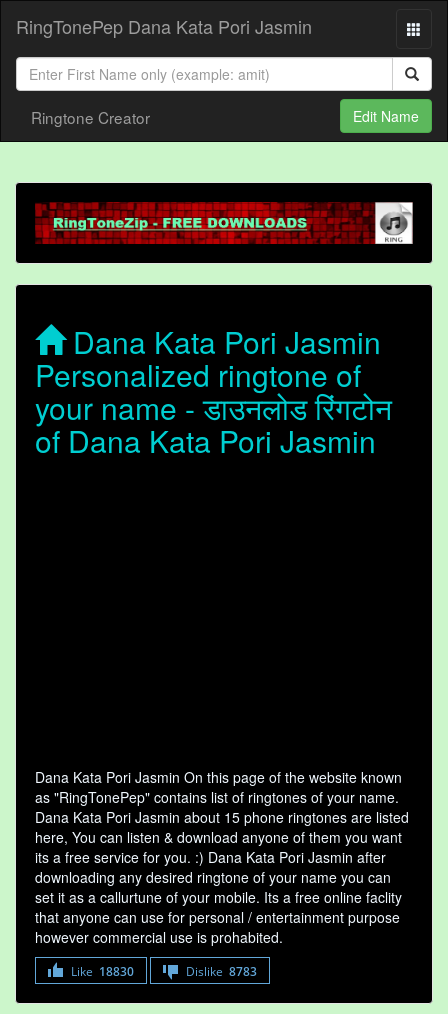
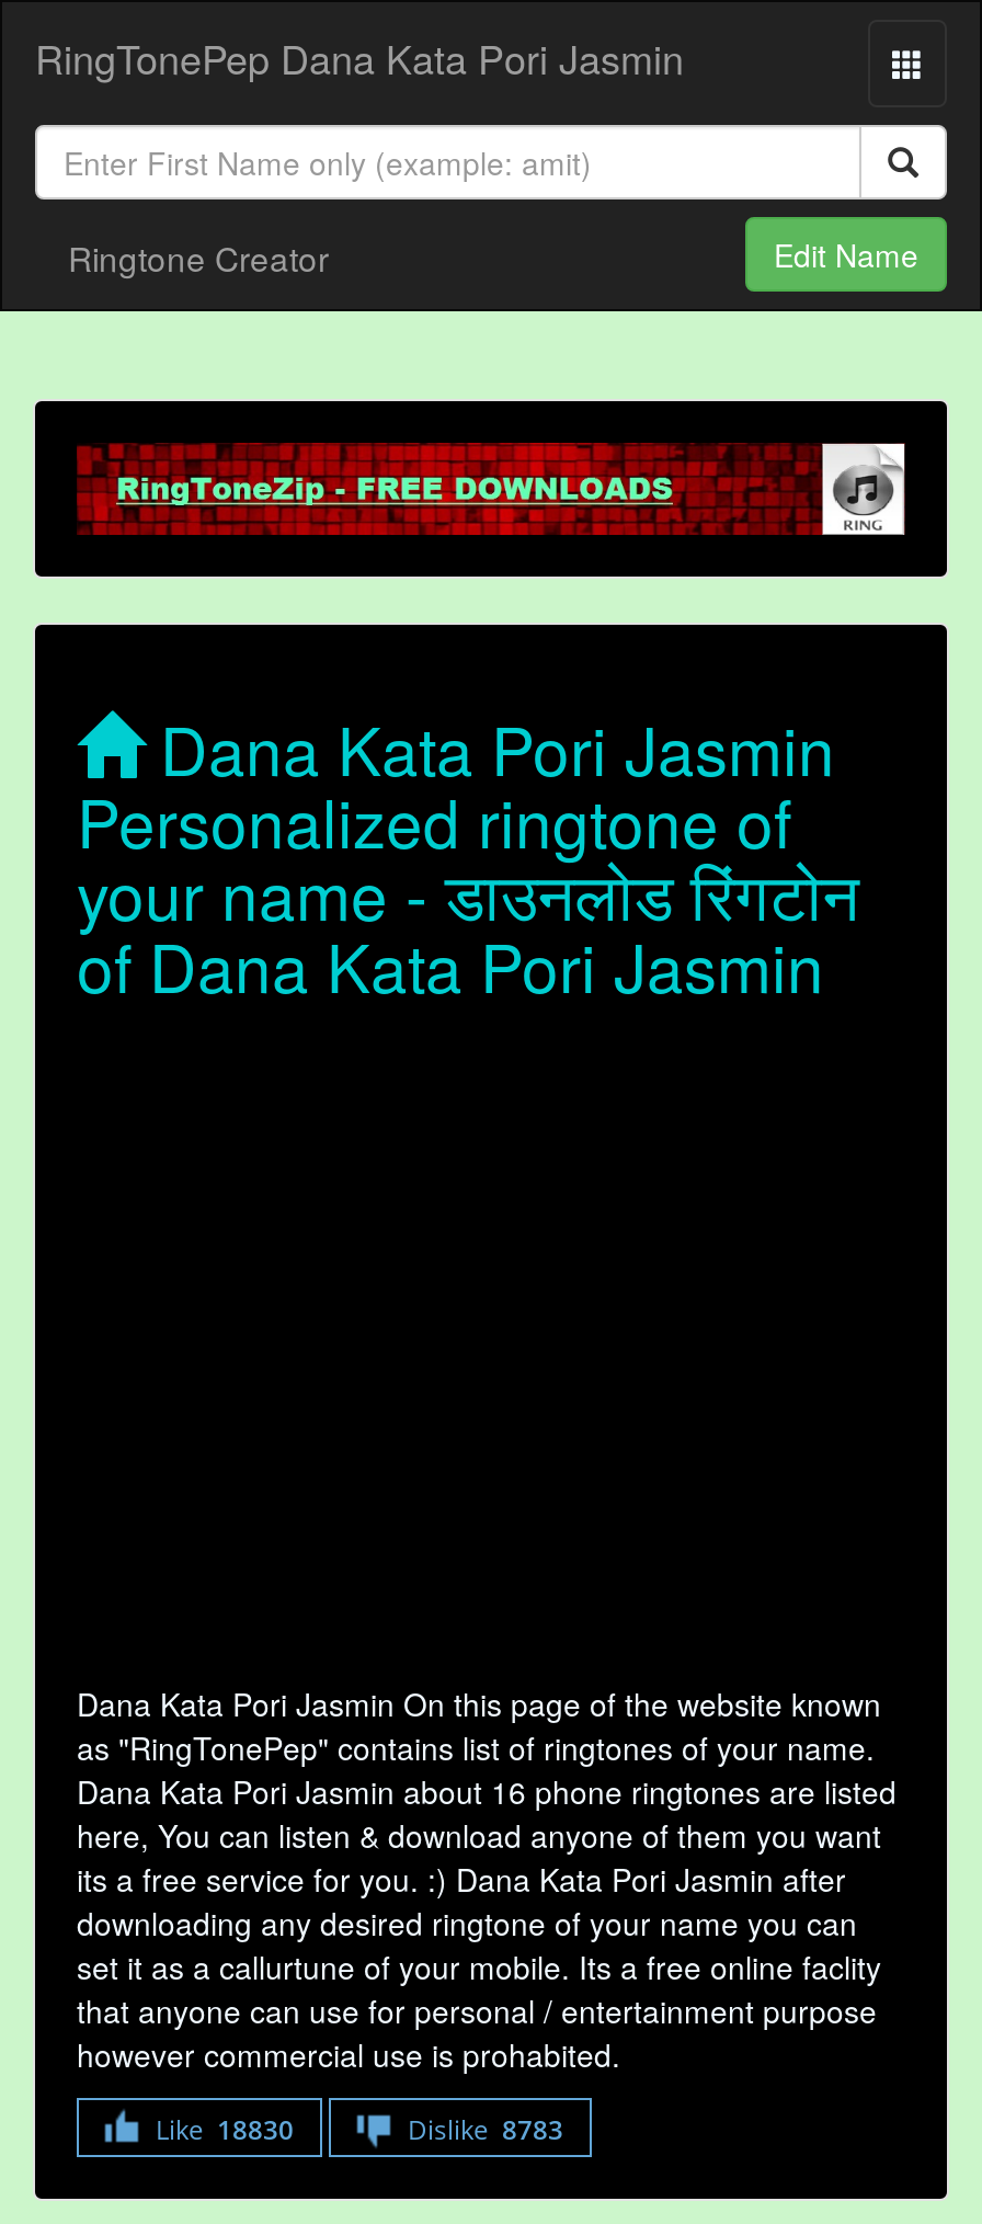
- Dana Kata Pori Jasmin about 15 phone ringtones are listed
+ Dana Kata Pori Jasmin about 16 phone ringtones are listed
